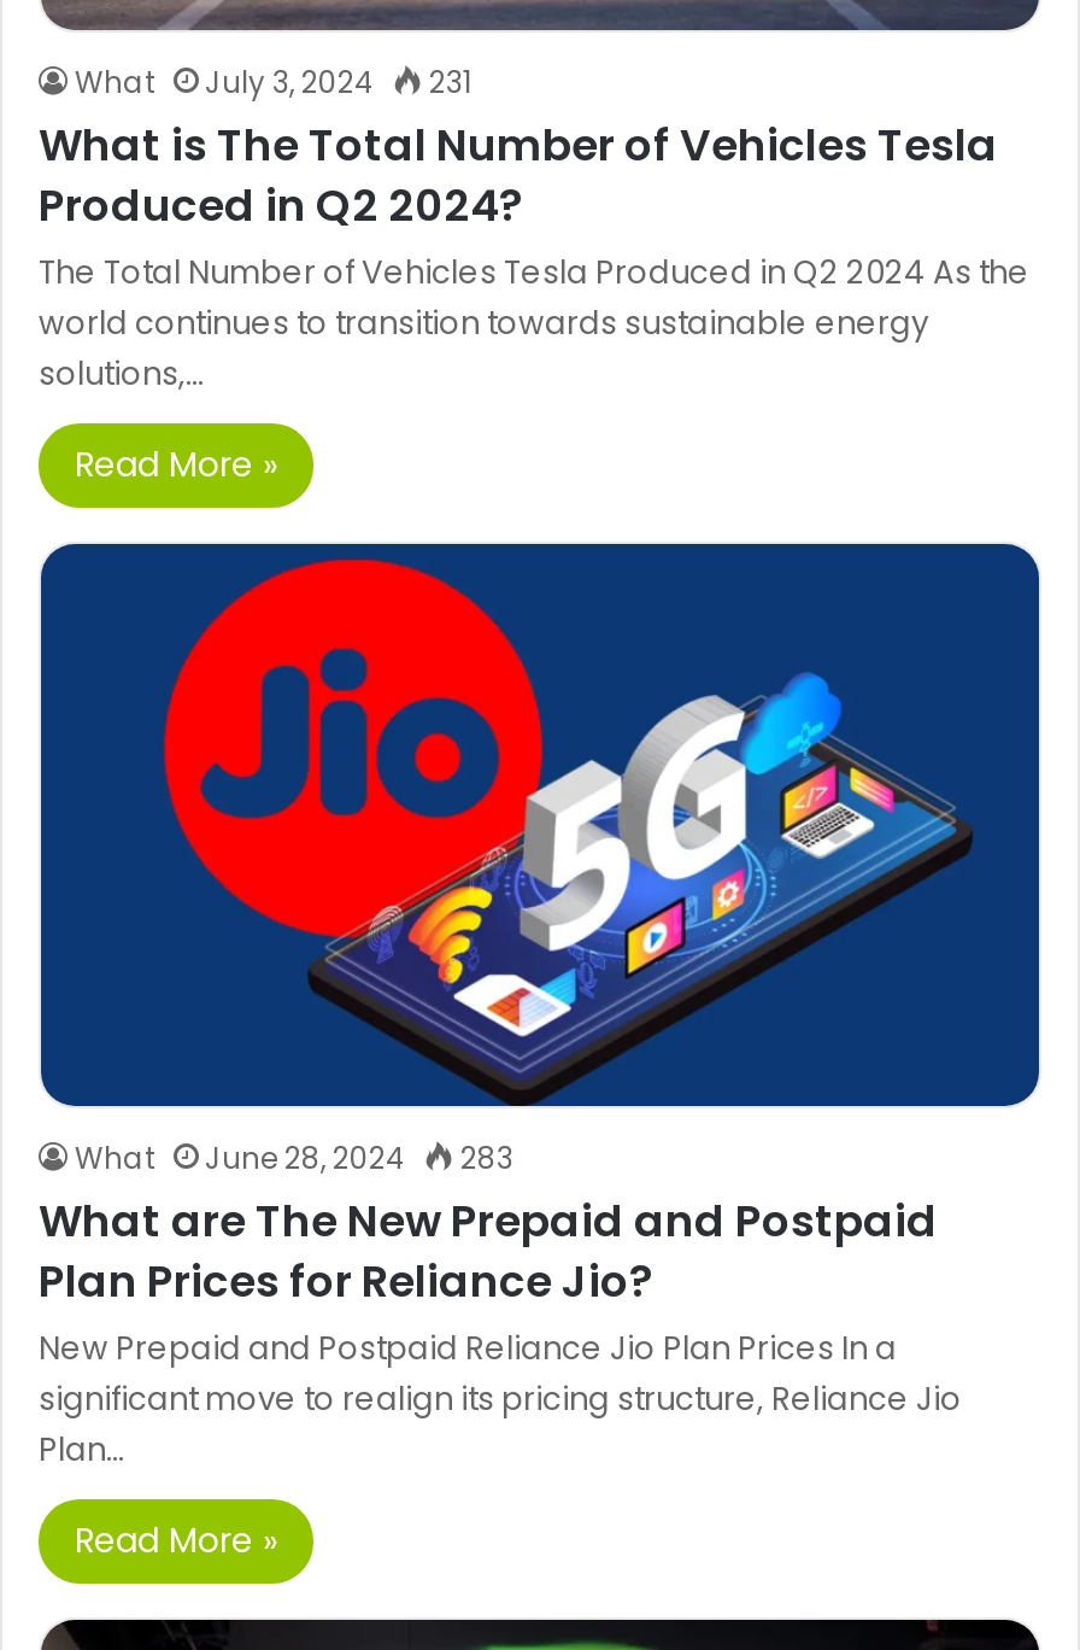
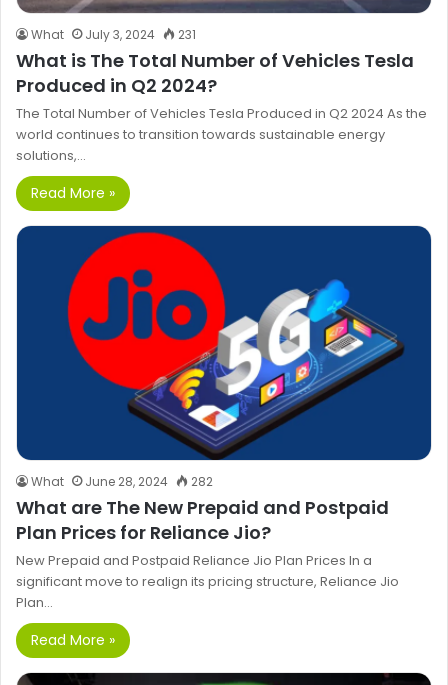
- What June 28, 2024 283
+ What June 28, 2024 282
